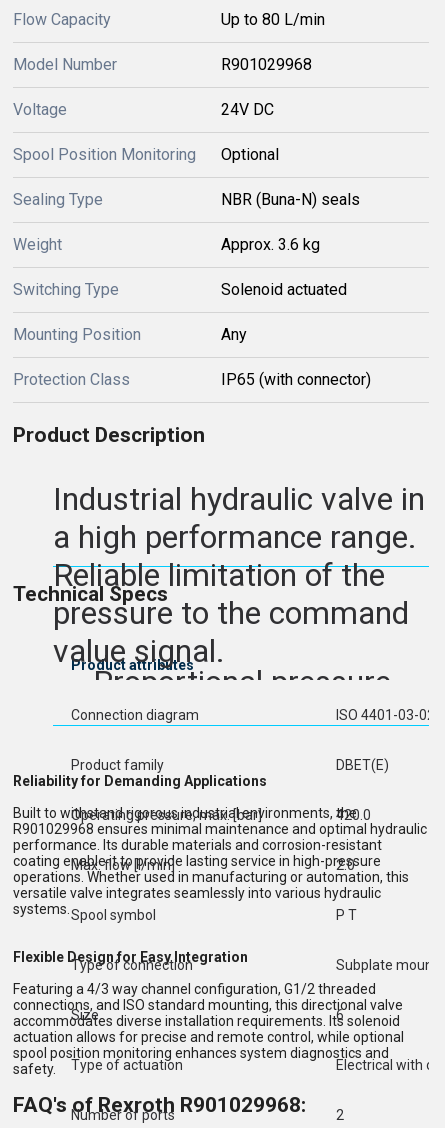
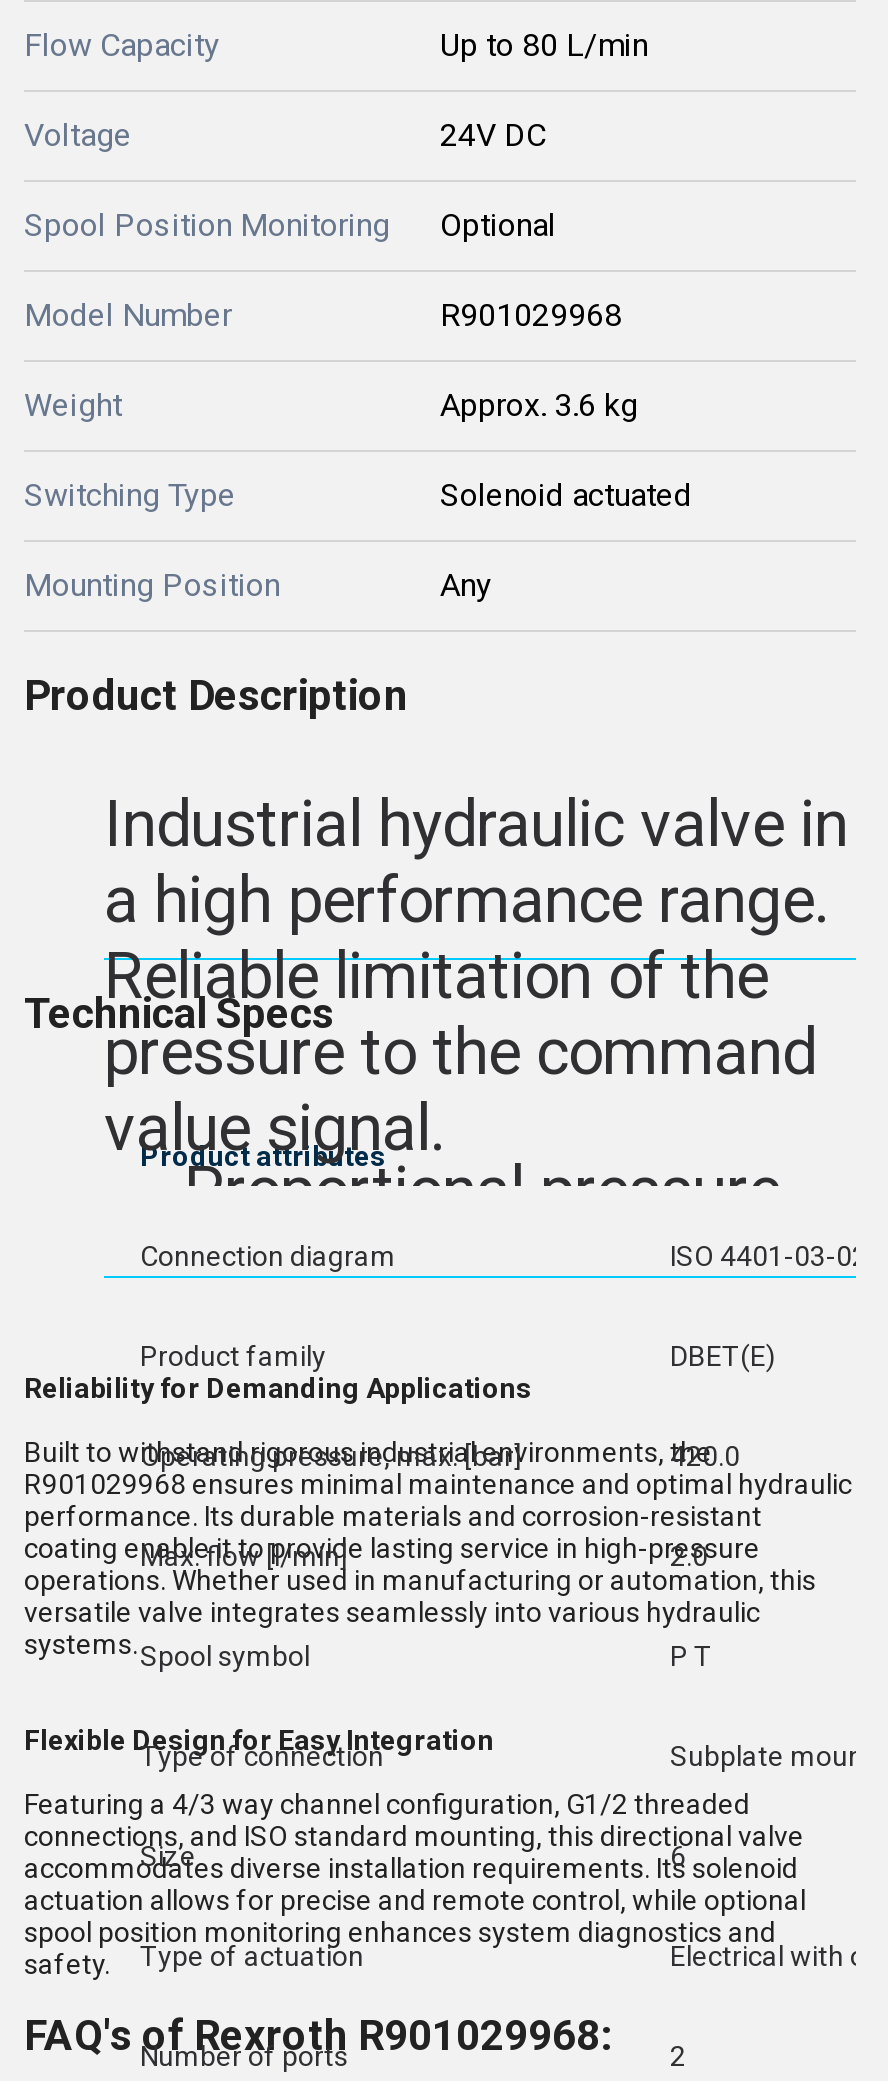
moved down: Model Number | R901029968

- Sealing Type
- NBR (Buna-N) seals

- Protection Class
- IP65 (with connector)
